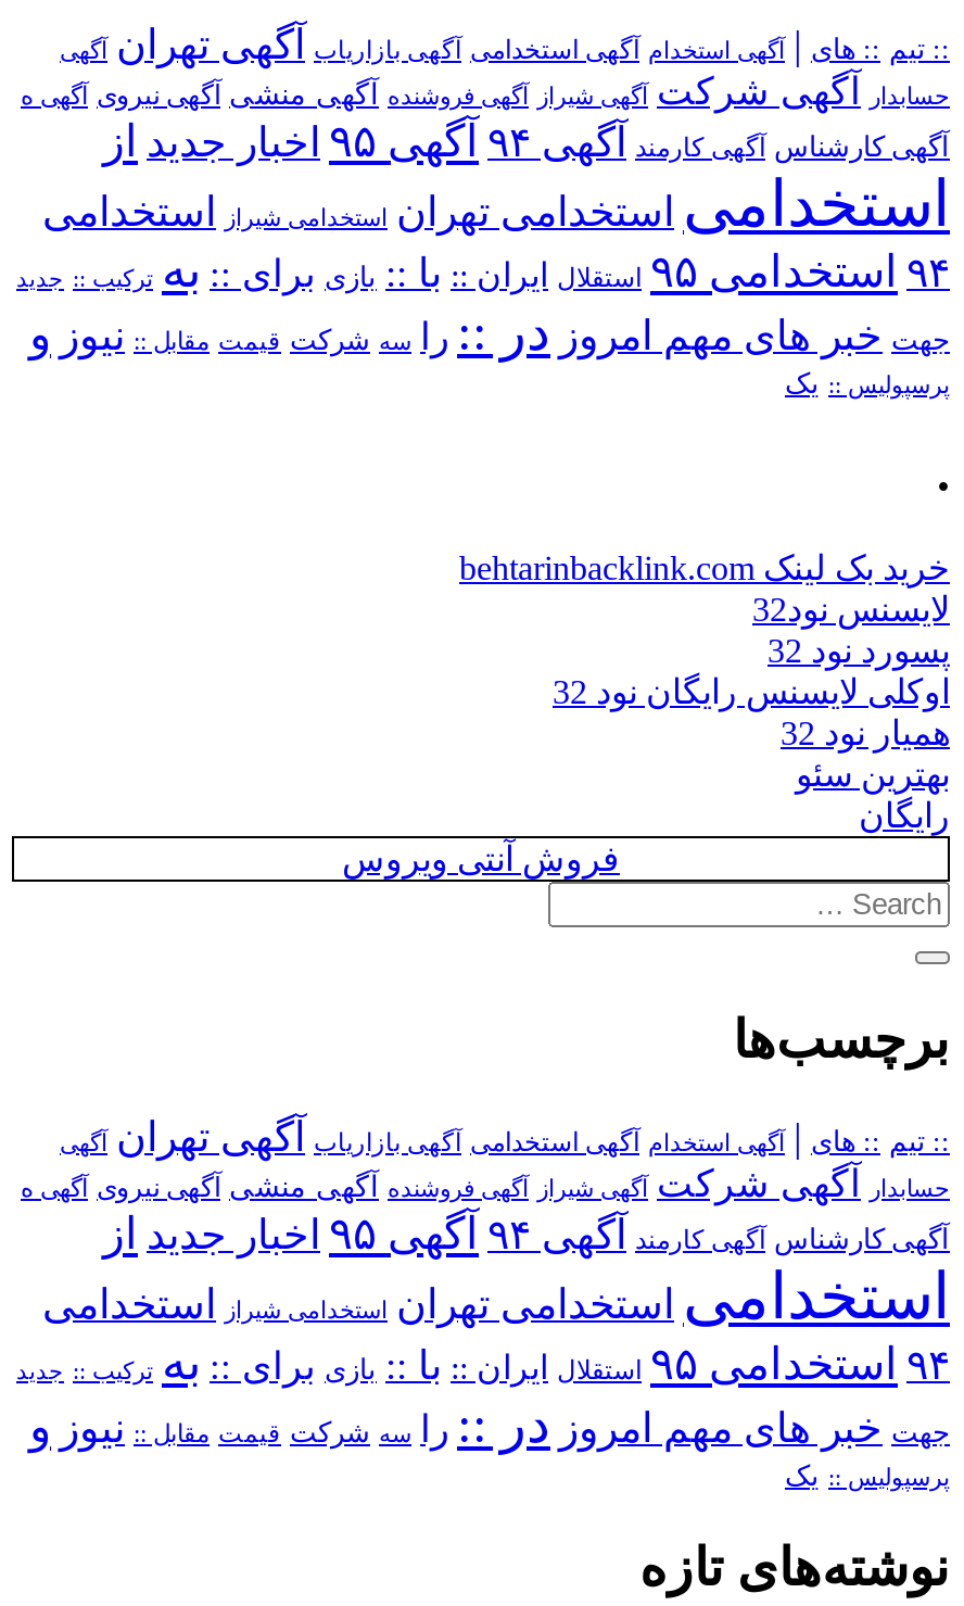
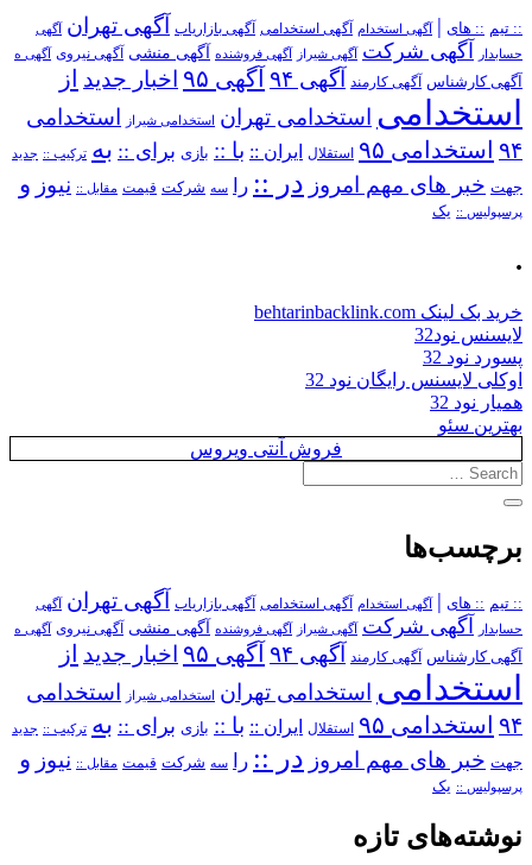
- رایگان
